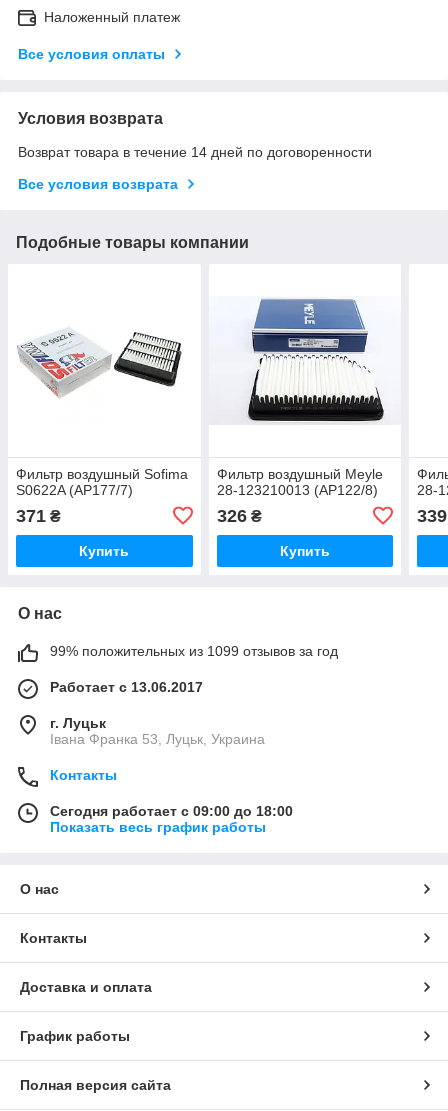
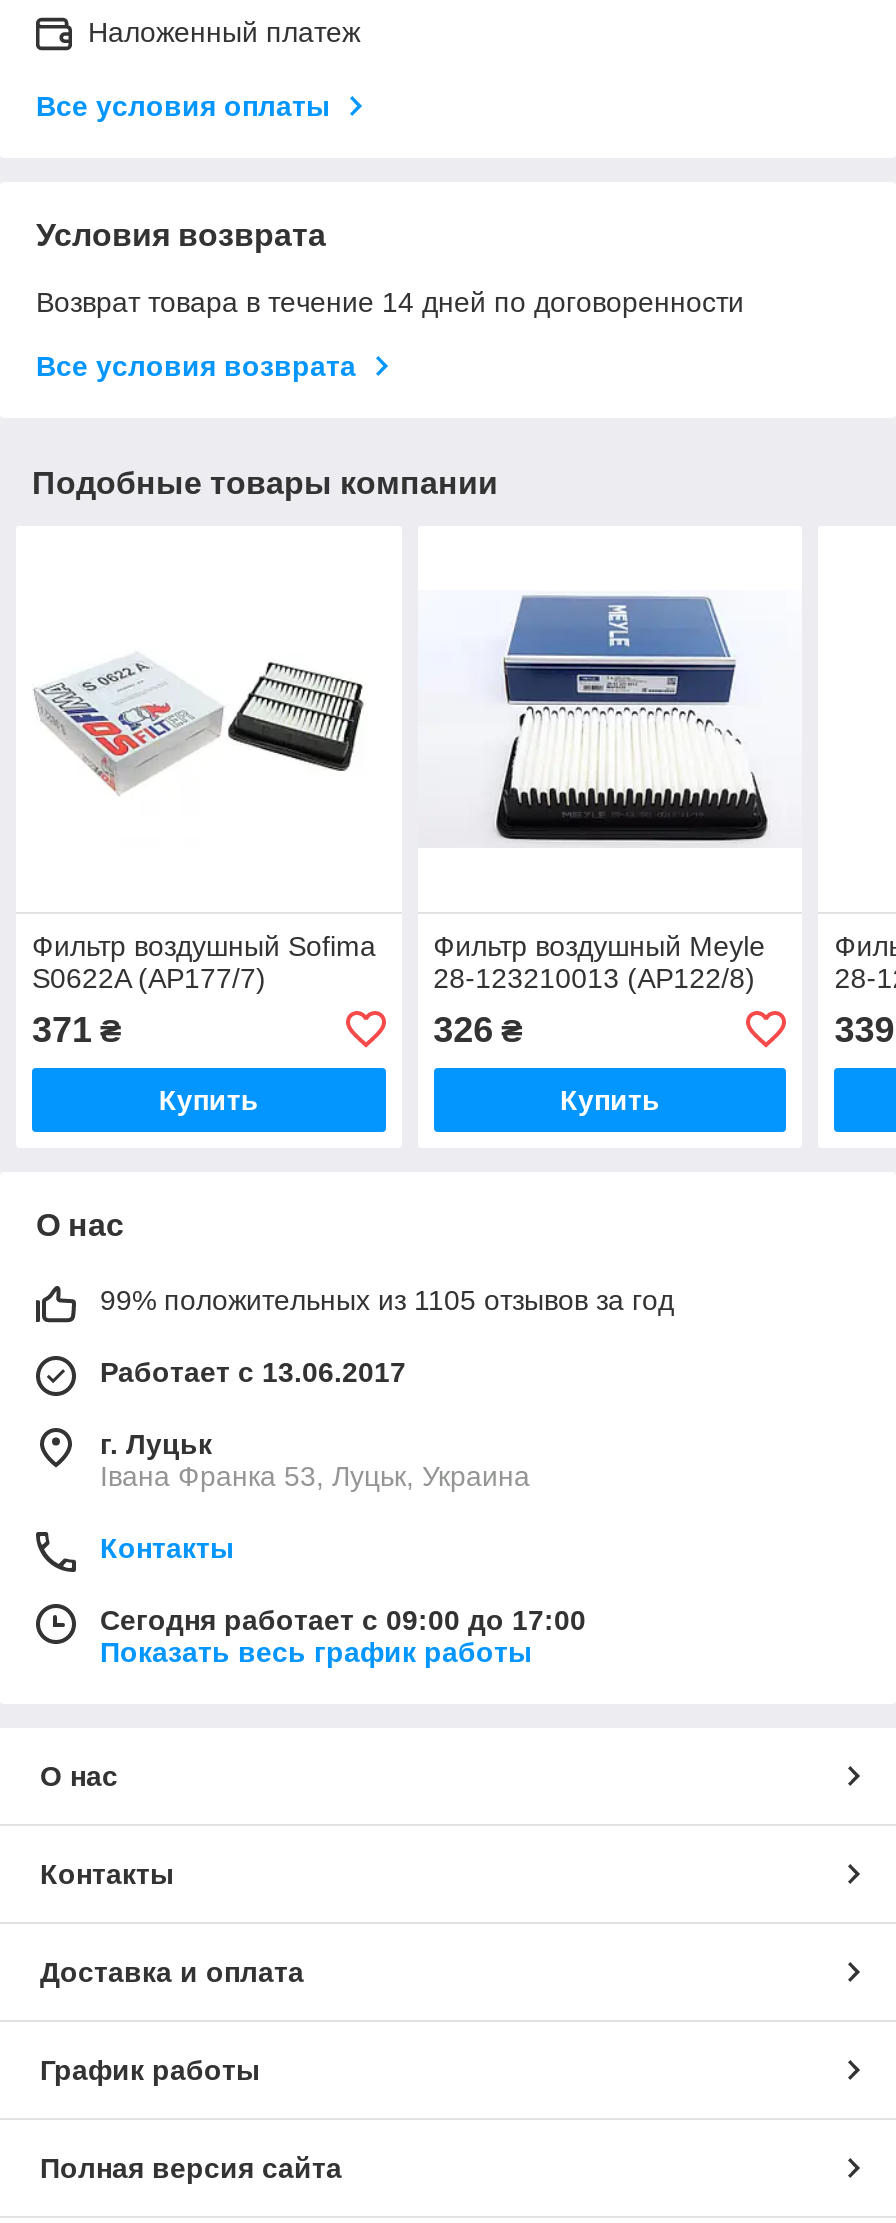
- 99% положительных из 1099 отзывов за год
+ 99% положительных из 1105 отзывов за год

- Сегодня работает с 09:00 до 18:00
+ Сегодня работает с 09:00 до 17:00
